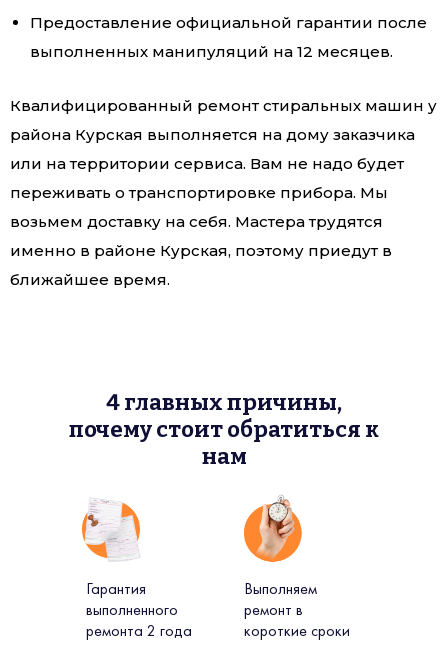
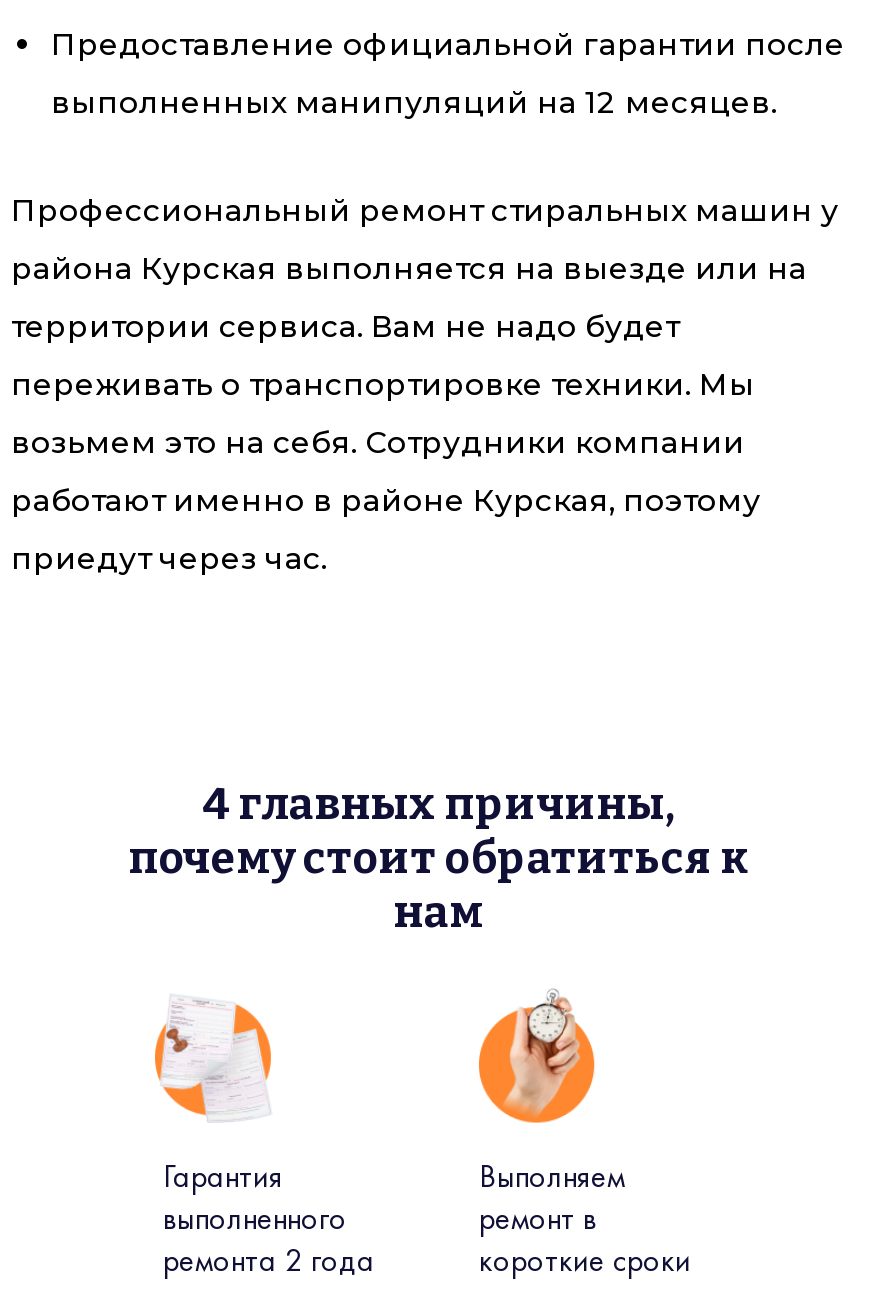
- Квалифицированный ремонт стиральных машин у
+ Профессиональный ремонт стиральных машин у

- района Курская выполняется на дому заказчика
+ района Курская выполняется на выезде или на

- или на территории сервиса. Вам не надо будет
+ территории сервиса. Вам не надо будет

- переживать о транспортировке прибора. Мы
+ переживать о транспортировке техники. Мы

- возьмем доставку на себя. Мастера трудятся
+ возьмем это на себя. Сотрудники компании

- именно в районе Курская, поэтому приедут в
+ работают именно в районе Курская, поэтому

- ближайшее время.
+ приедут через час.
